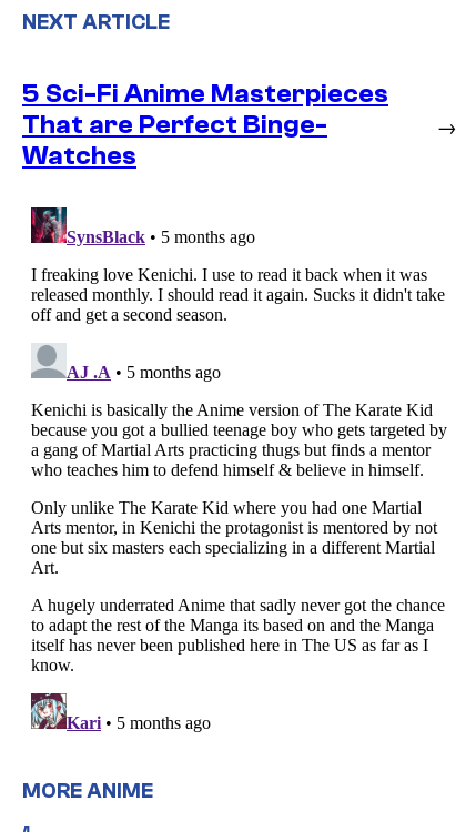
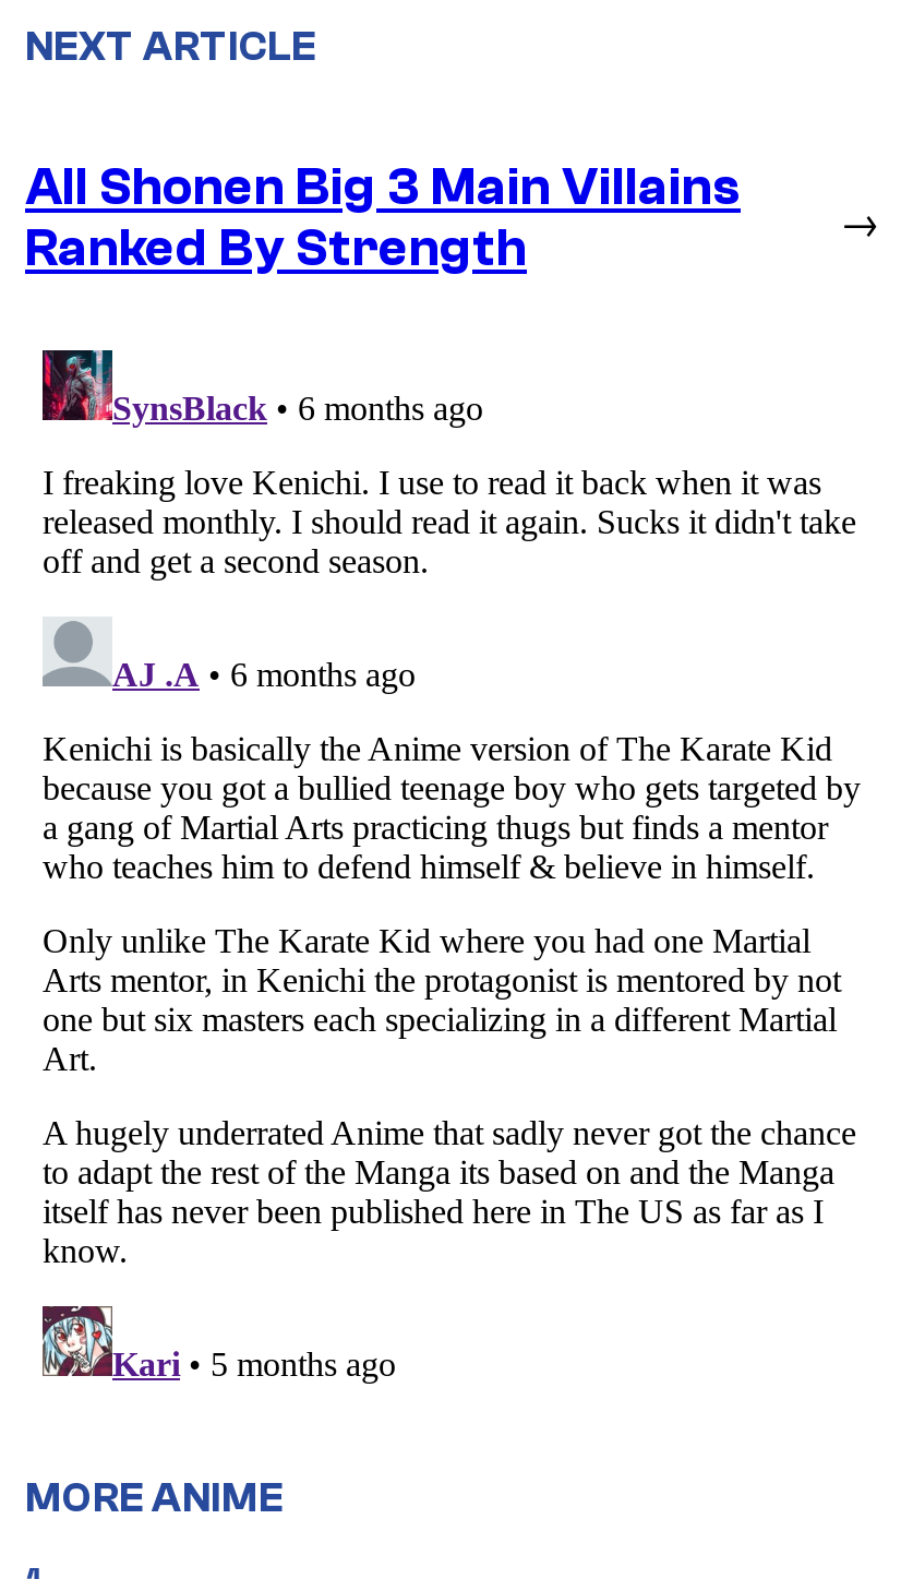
- 5 Sci-Fi Anime Masterpieces
- That are Perfect Binge-
- Watches
+ All Shonen Big 3 Main Villains
+ Ranked By Strength
